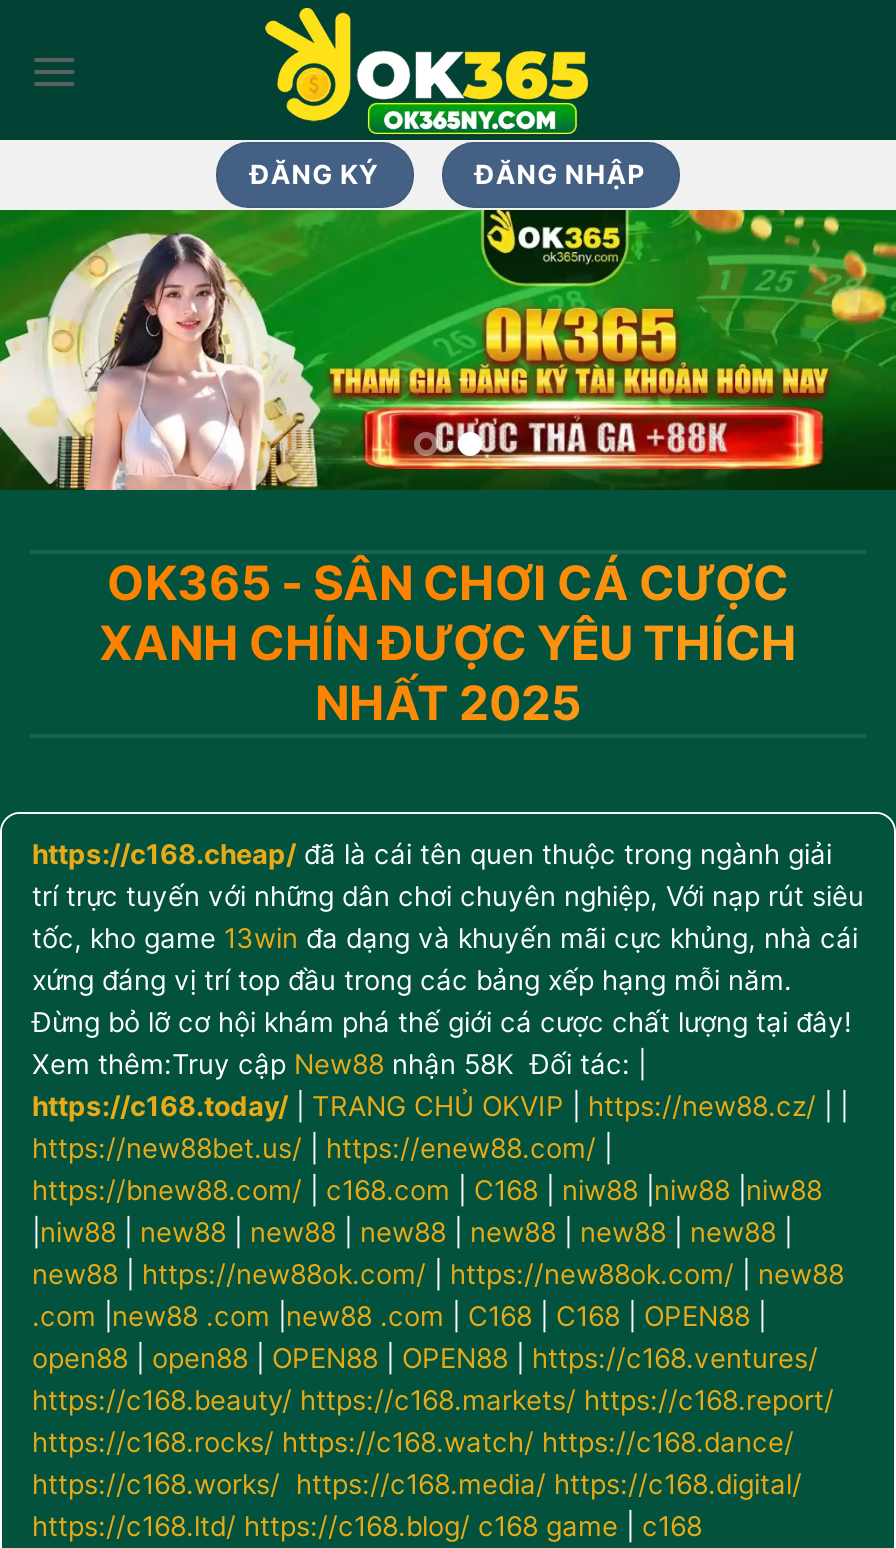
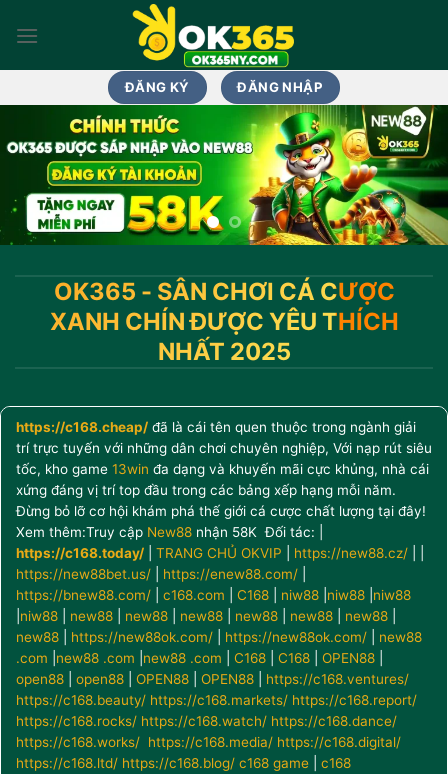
- [image]
+ [image]
